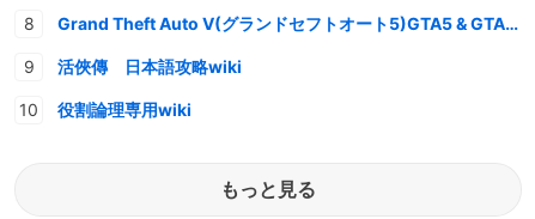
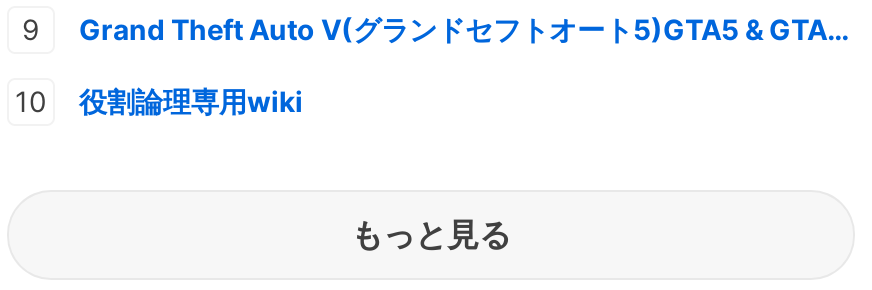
- 活俠傳 日本語攻略wiki
